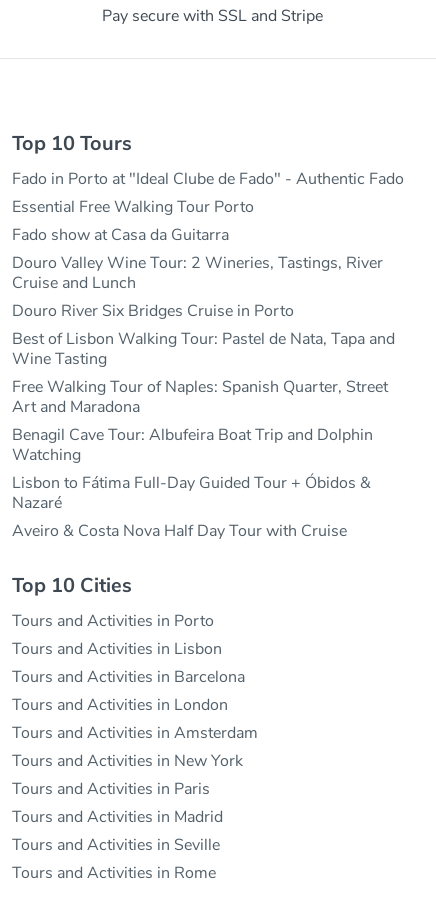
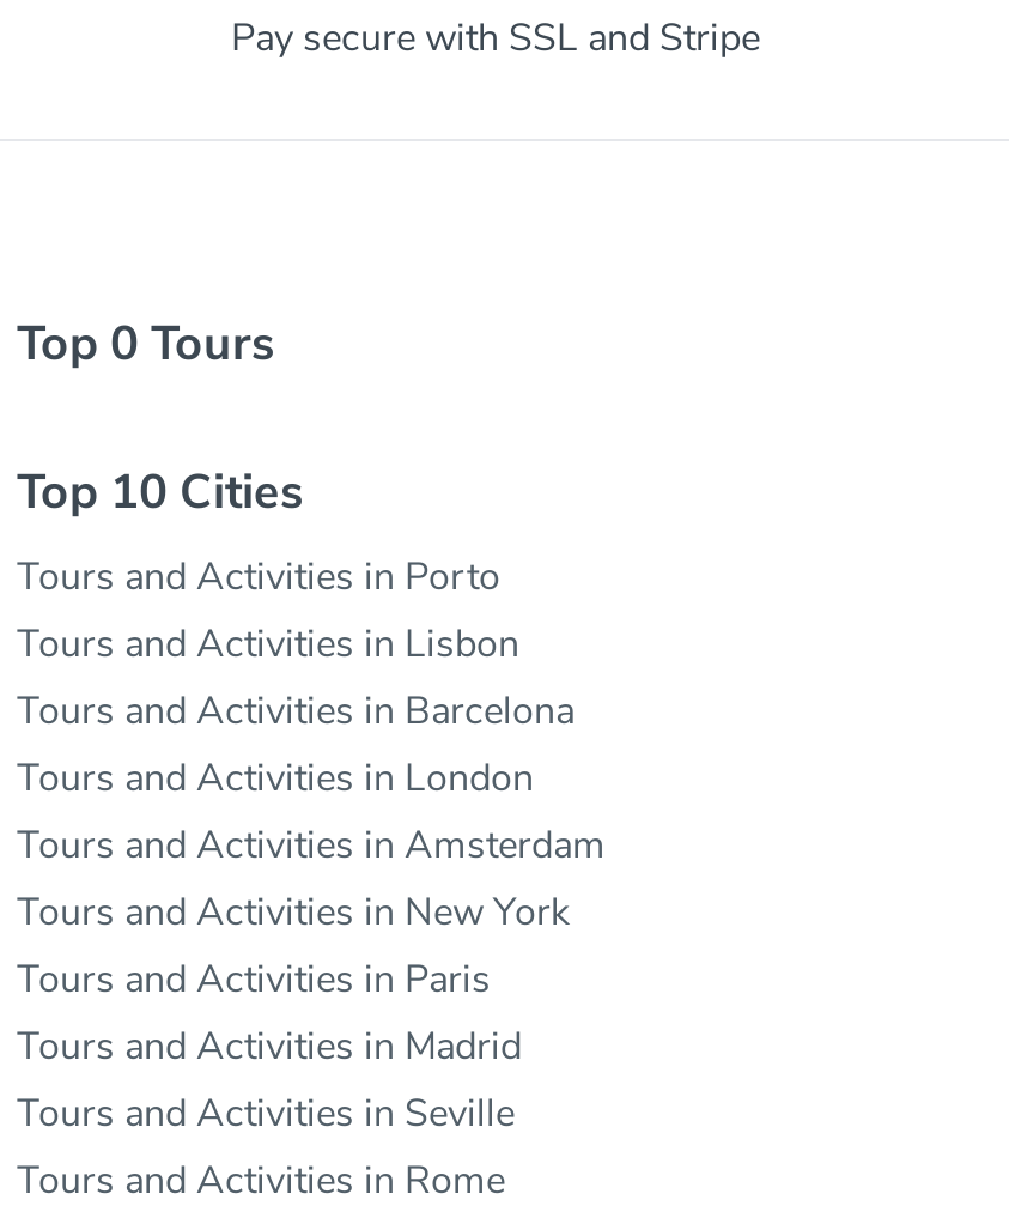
- Top 10 Tours
- Fado in Porto at "Ideal Clube de Fado" - Authentic Fado
- Essential Free Walking Tour Porto
- Fado show at Casa da Guitarra
- Douro Valley Wine Tour: 2 Wineries, Tastings, River
- Cruise and Lunch
- Douro River Six Bridges Cruise in Porto
- Best of Lisbon Walking Tour: Pastel de Nata, Tapa and
- Wine Tasting
- Free Walking Tour of Naples: Spanish Quarter, Street
- Art and Maradona
- Benagil Cave Tour: Albufeira Boat Trip and Dolphin
- Watching
- Lisbon to Fátima Full-Day Guided Tour + Óbidos &
- Nazaré
- Aveiro & Costa Nova Half Day Tour with Cruise
+ Top 0 Tours
